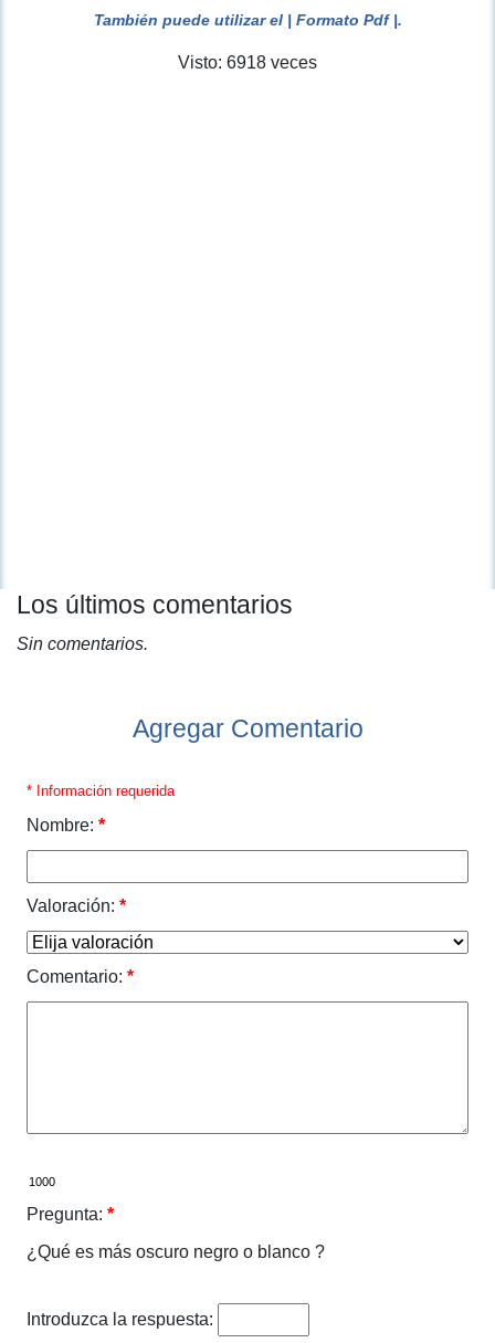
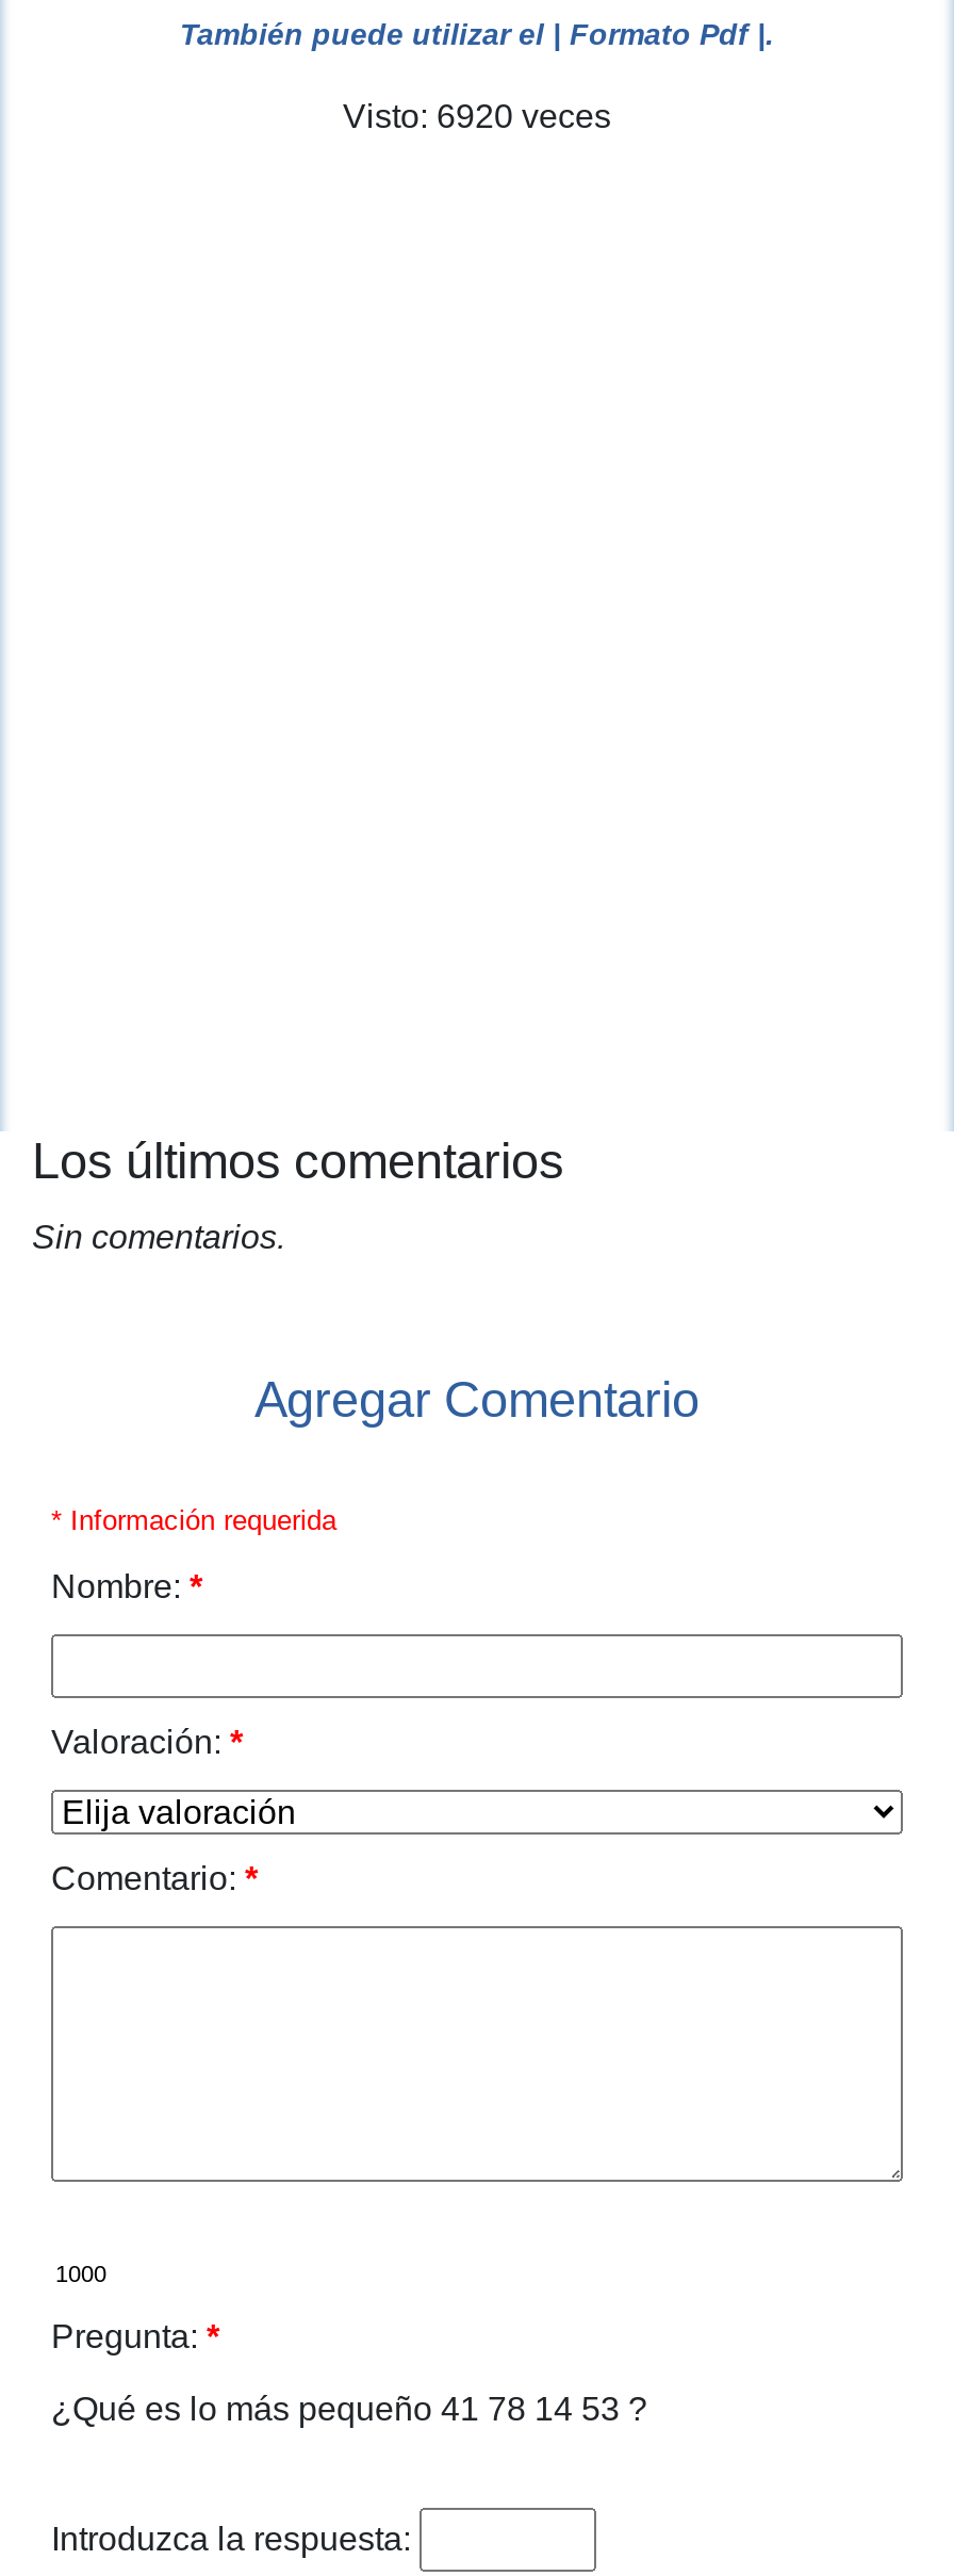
- Visto: 6918 veces
+ Visto: 6920 veces

- ¿Qué es más oscuro negro o blanco ?
+ ¿Qué es lo más pequeño 41 78 14 53 ?
